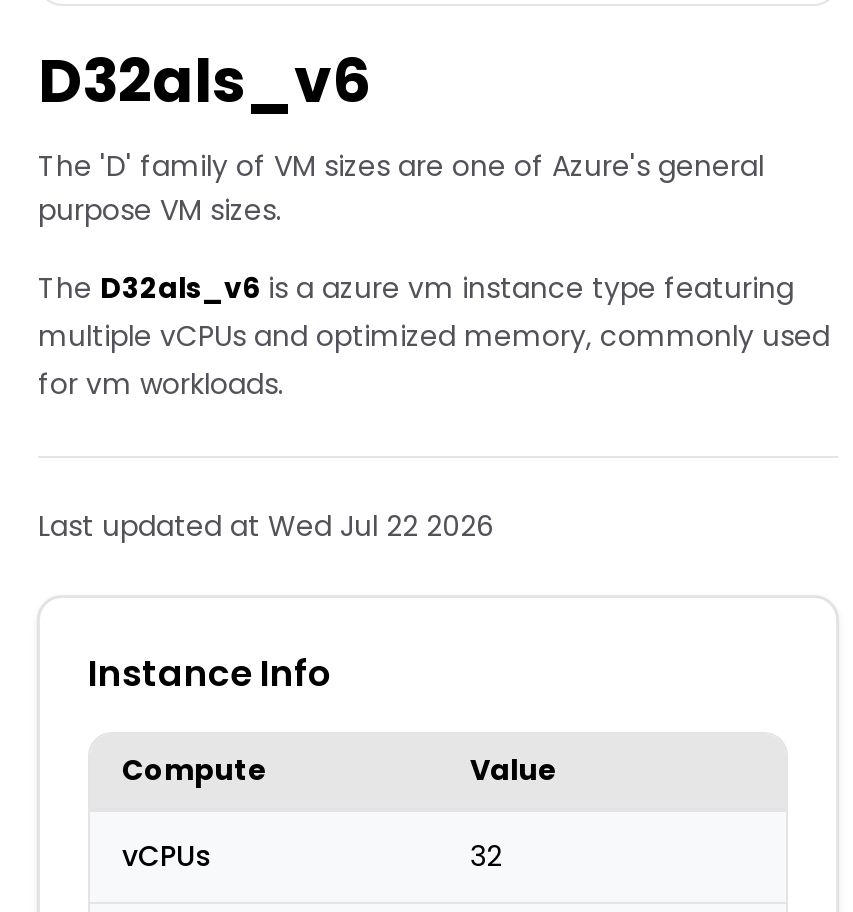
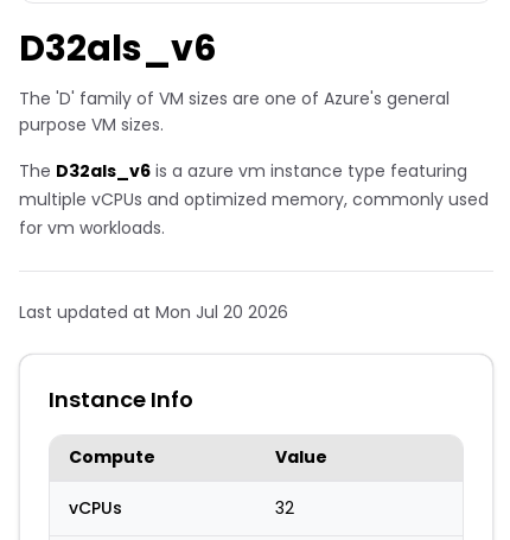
- Last updated at Wed Jul 22 2026
+ Last updated at Mon Jul 20 2026
